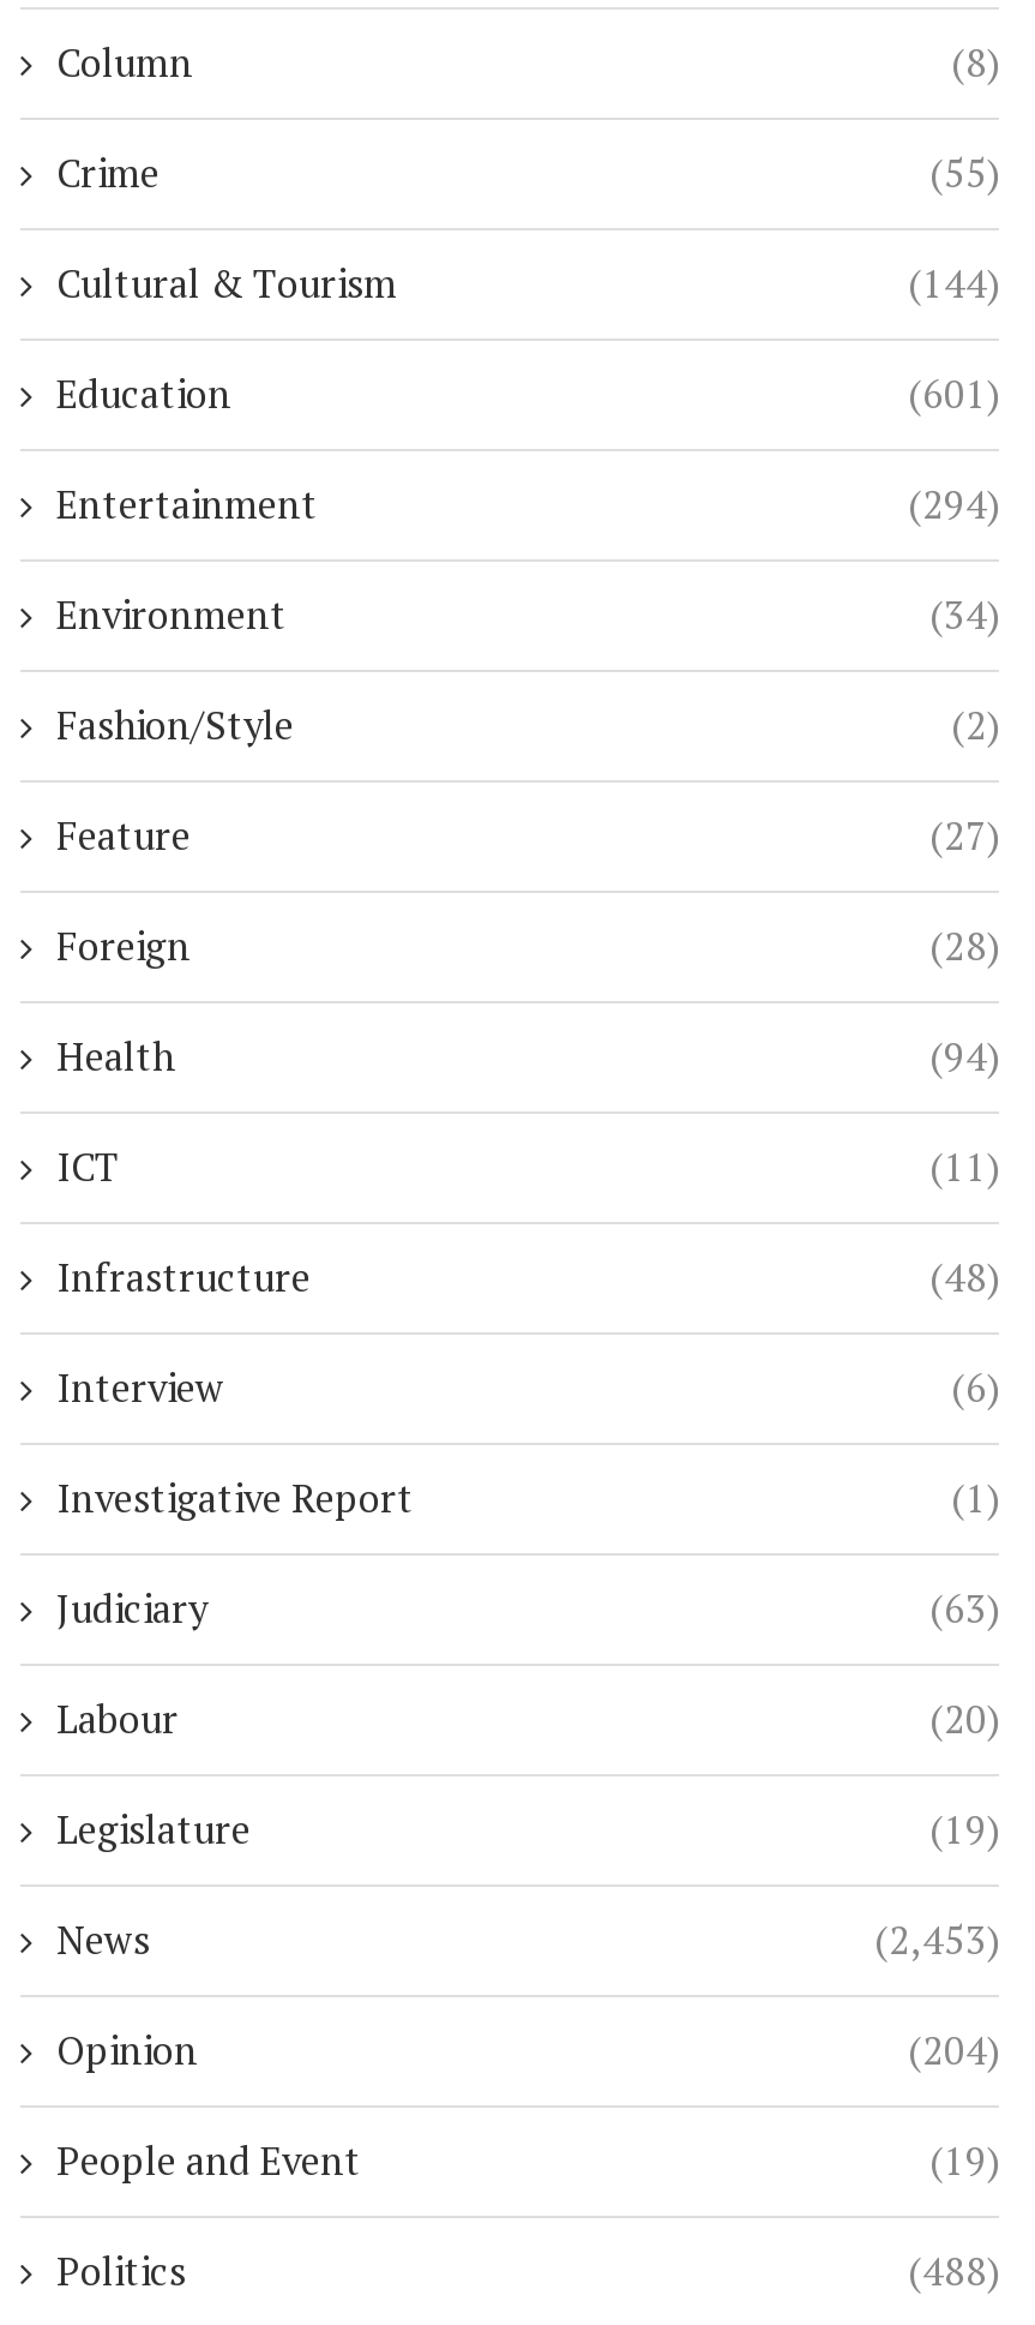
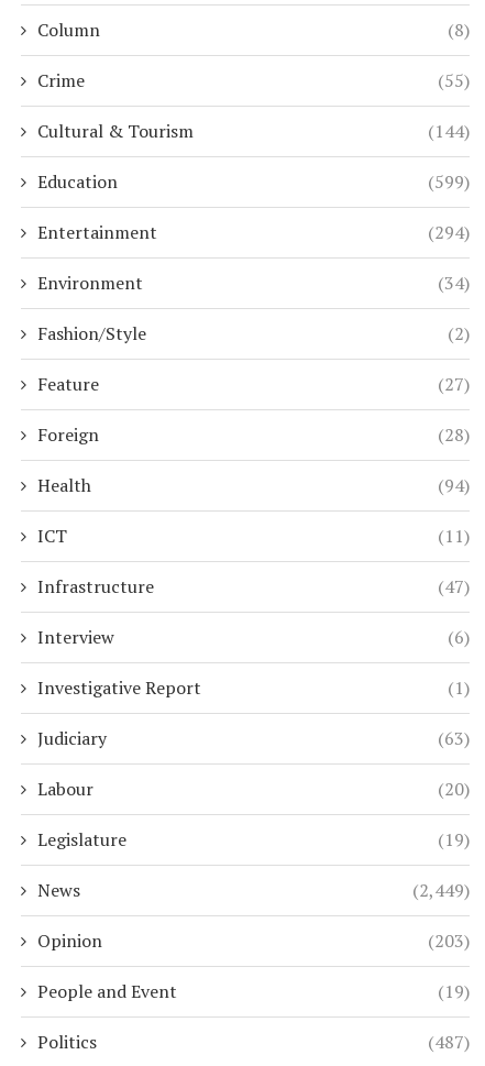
- (601)
+ (599)

- (48)
+ (47)

- (2,453)
+ (2,449)

- (204)
+ (203)

- (488)
+ (487)
